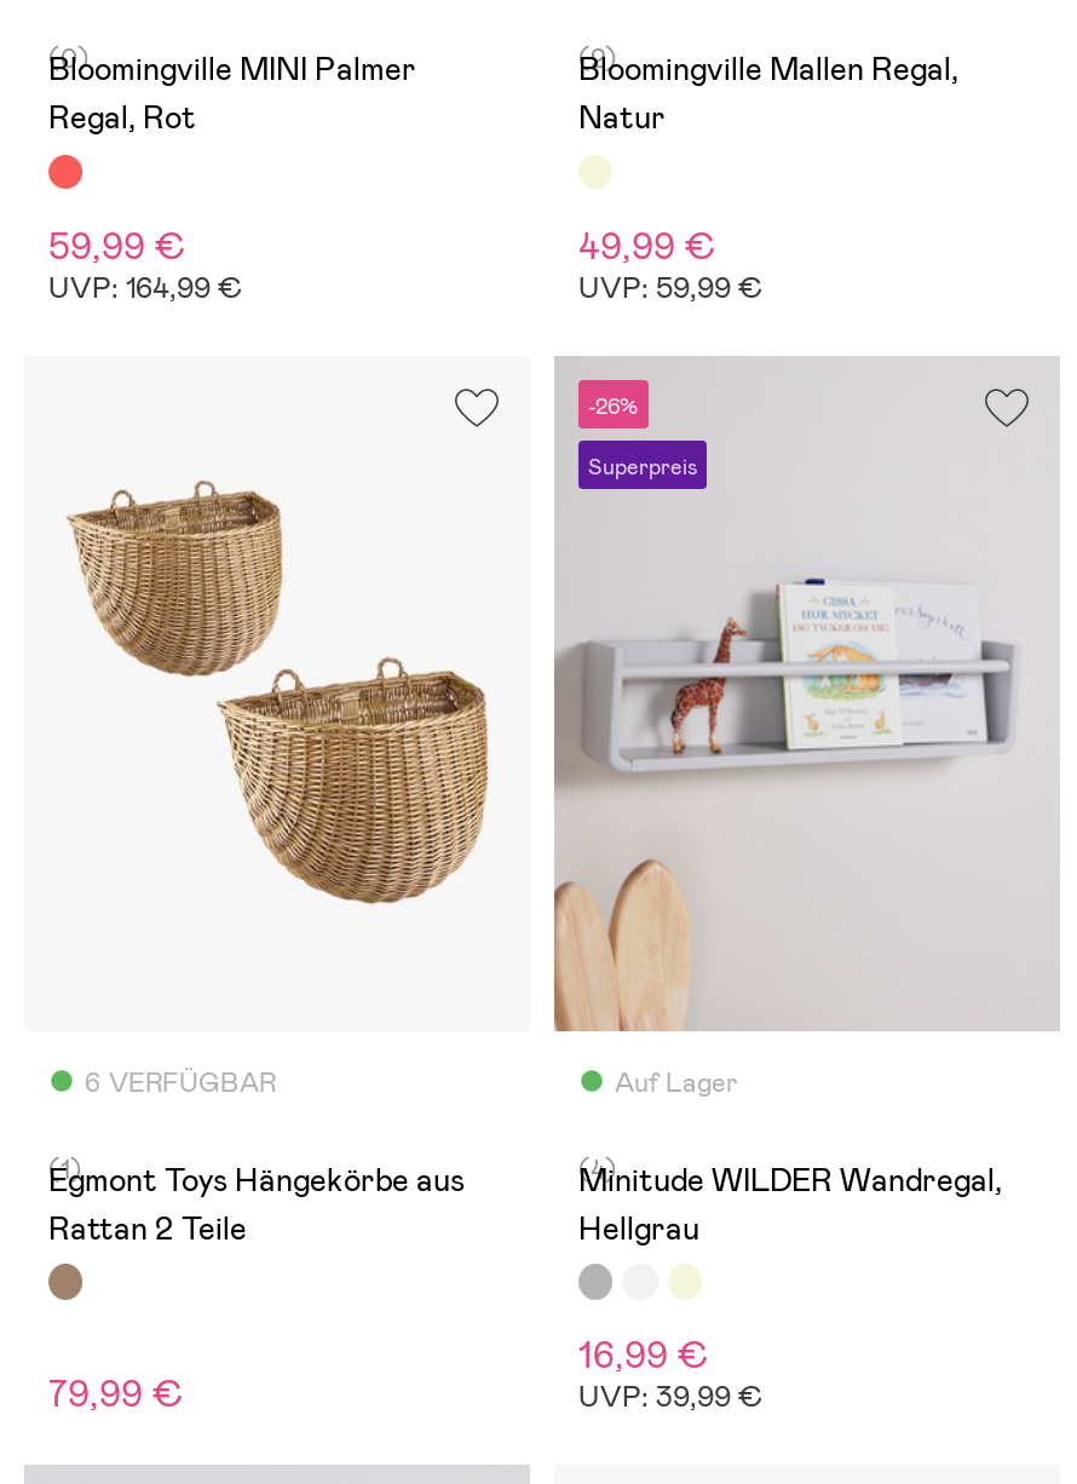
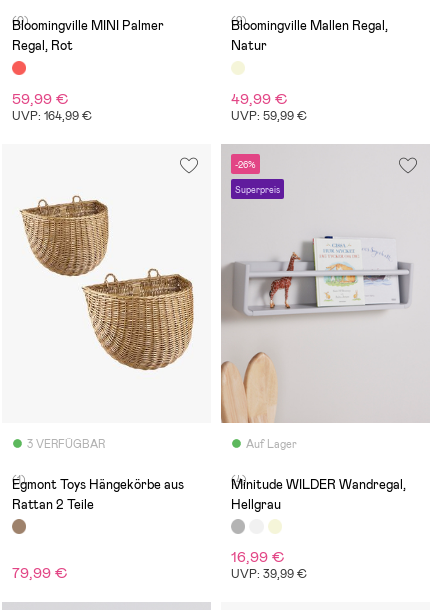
- 6 VERFÜGBAR
+ 3 VERFÜGBAR
